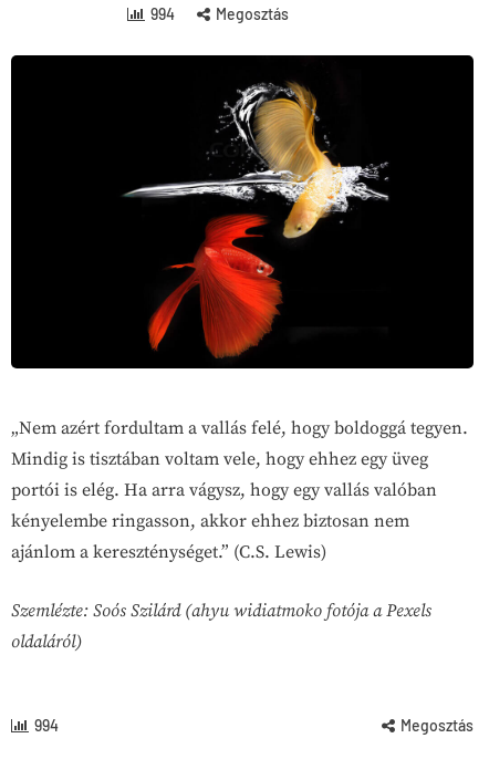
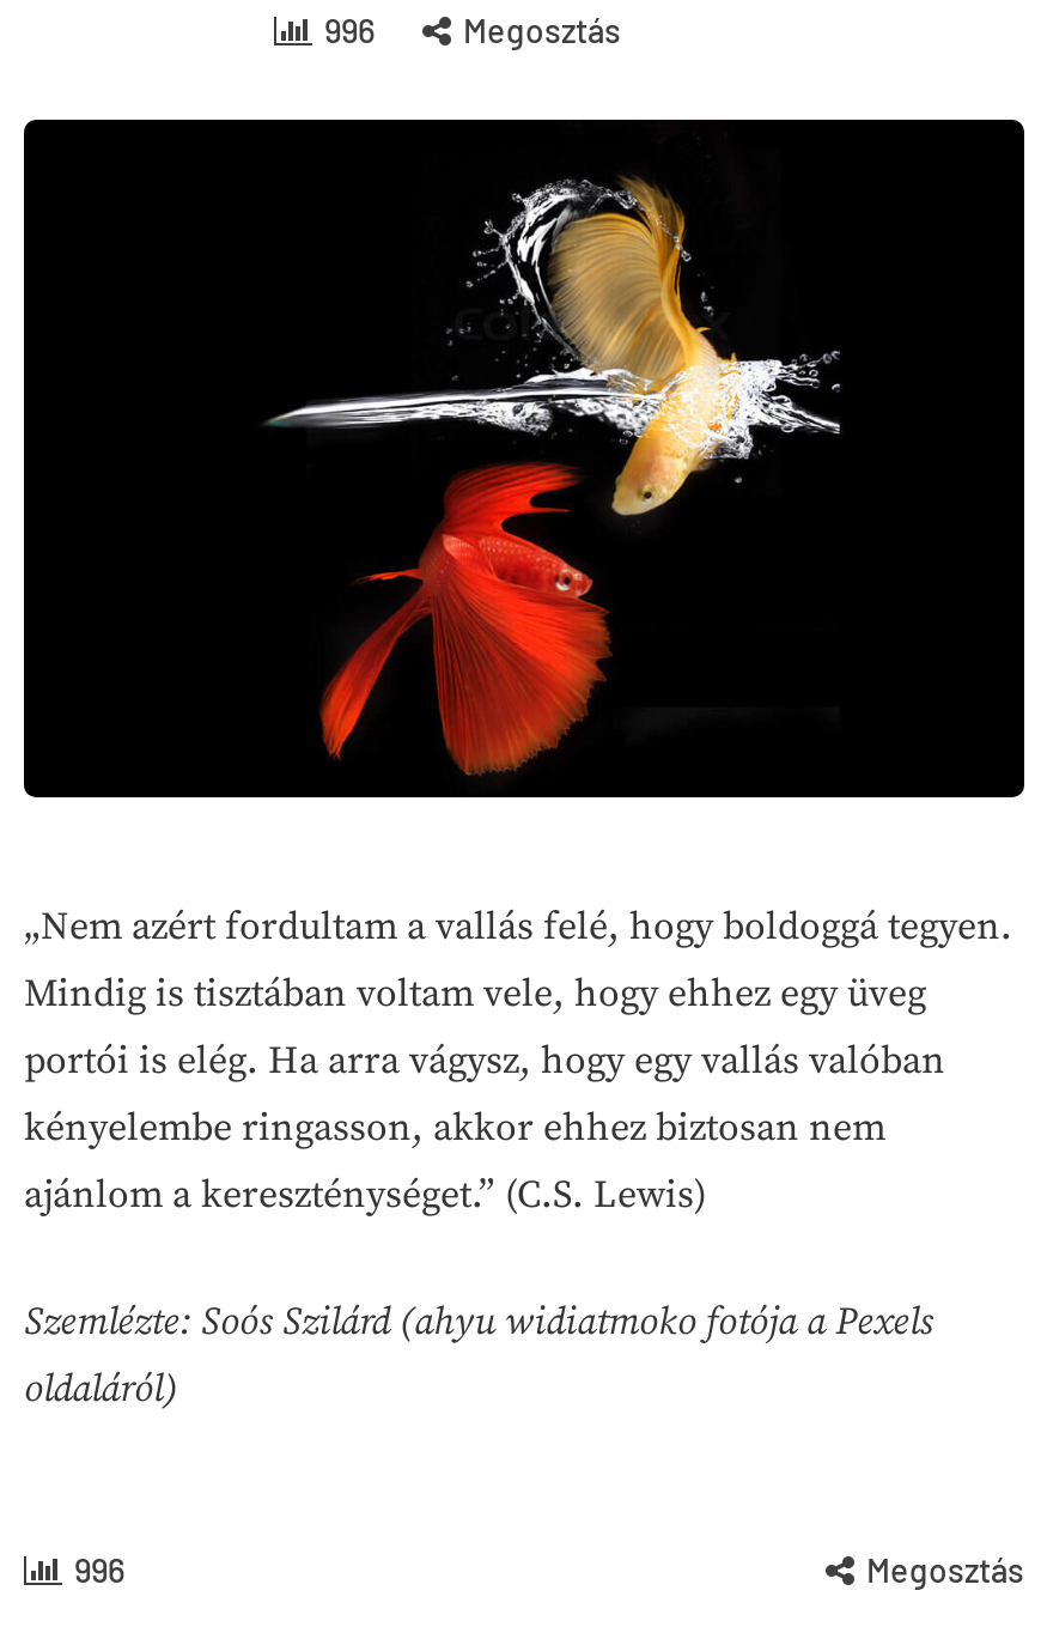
- 994
+ 996

- 994
+ 996
